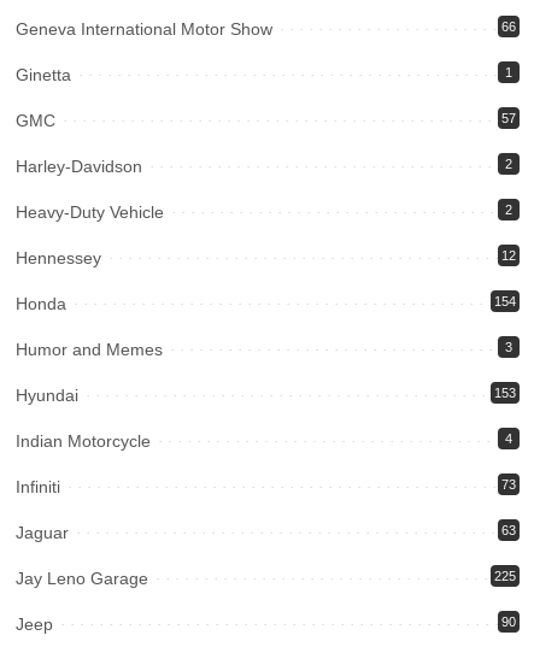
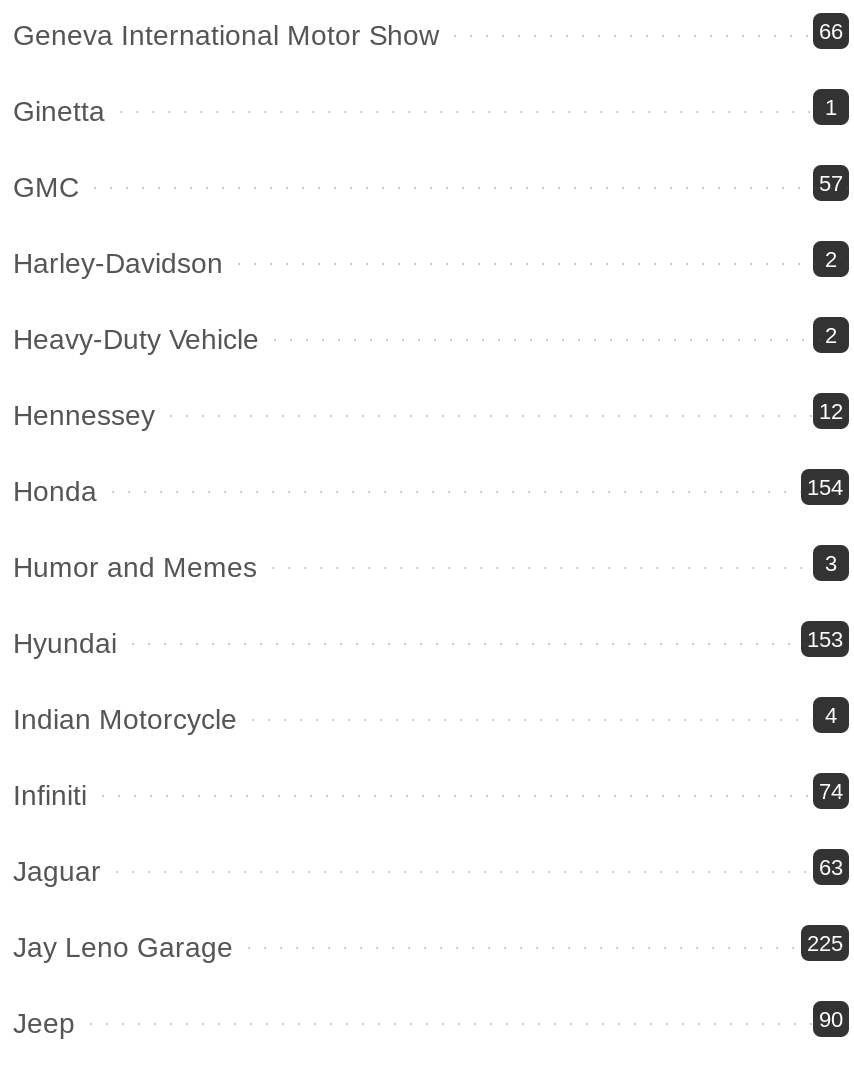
- 73
+ 74
